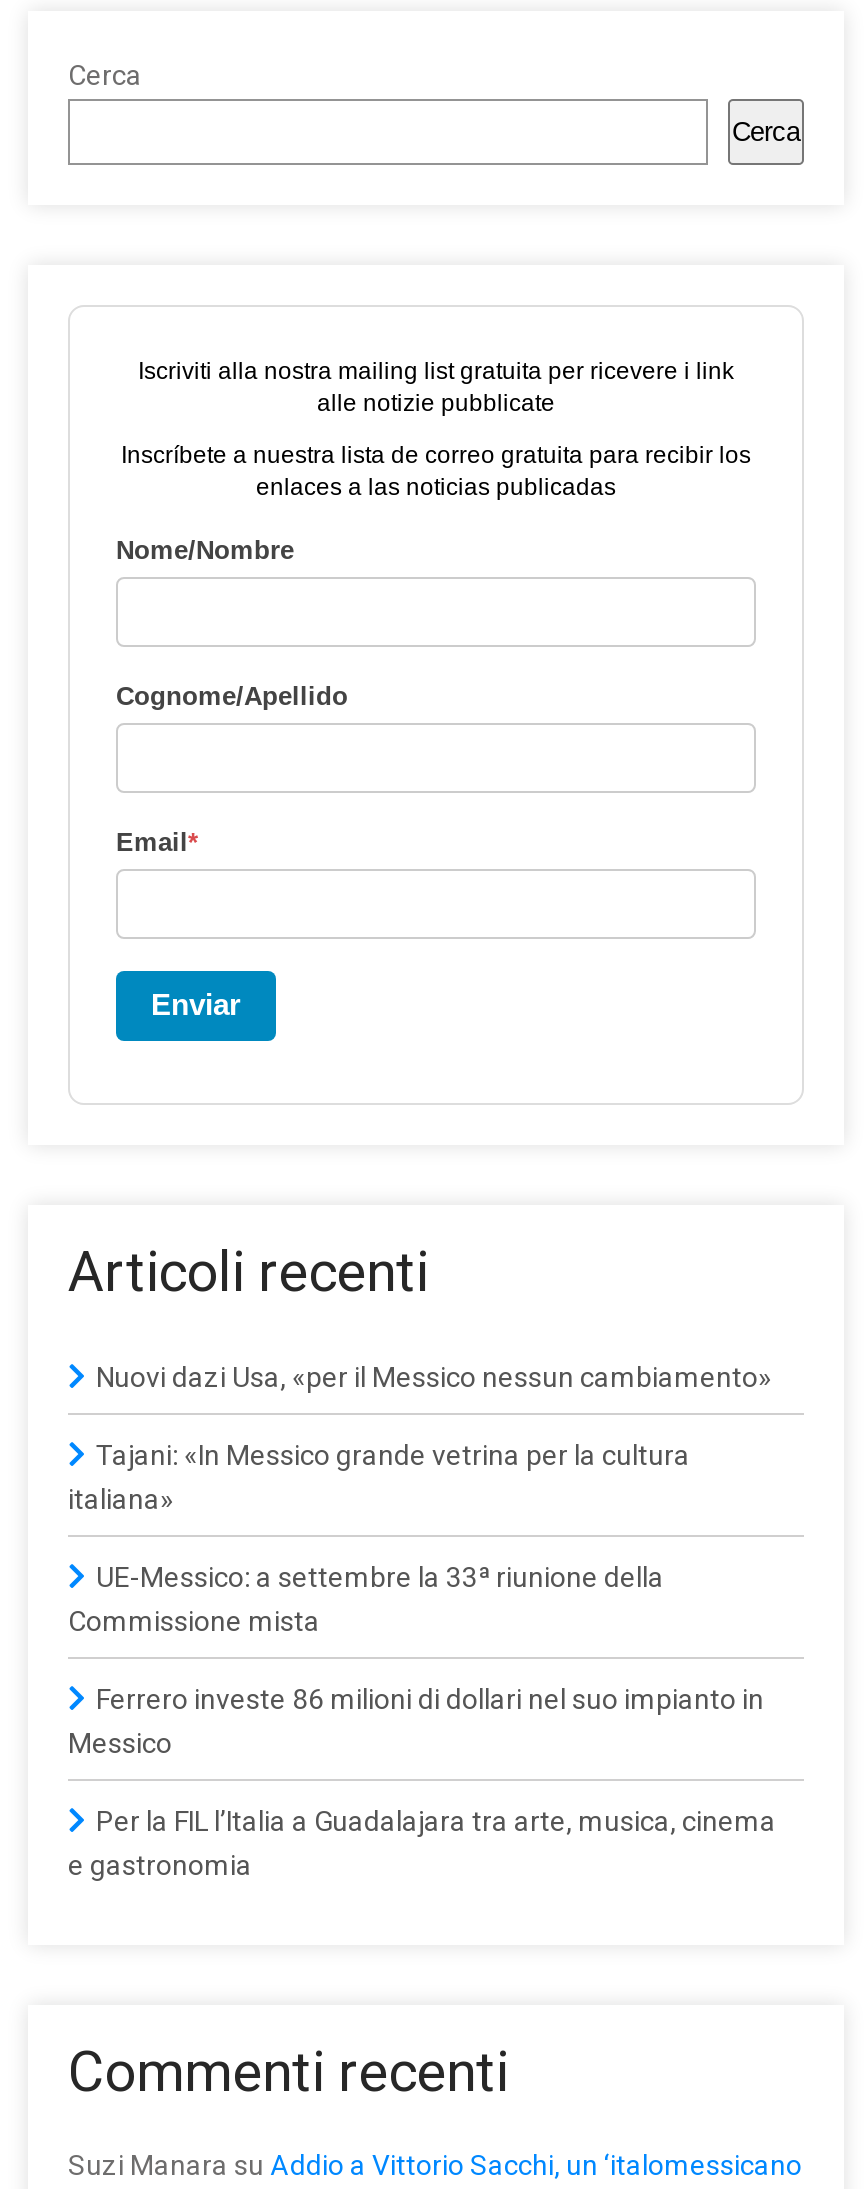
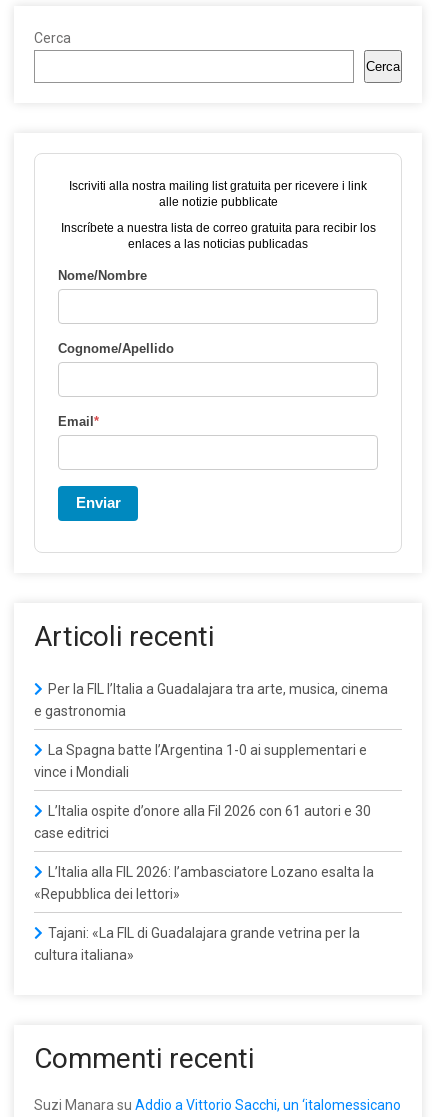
- Nuovi dazi Usa, «per il Messico nessun cambiamento»
- Tajani: «In Messico grande vetrina per la cultura
- italiana»
- UE-Messico: a settembre la 33ª riunione della
- Commissione mista
- Ferrero investe 86 milioni di dollari nel suo impianto in
- Messico

moved up: Per la FIL l’Italia a Guadalajara tra arte, musica, cinema | e gastronomia

+ La Spagna batte l’Argentina 1-0 ai supplementari e
+ vince i Mondiali
+ L’Italia ospite d’onore alla Fil 2026 con 61 autori e 30
+ case editrici
+ L’Italia alla FIL 2026: l’ambasciatore Lozano esalta la
+ «Repubblica dei lettori»
+ Tajani: «La FIL di Guadalajara grande vetrina per la
+ cultura italiana»
